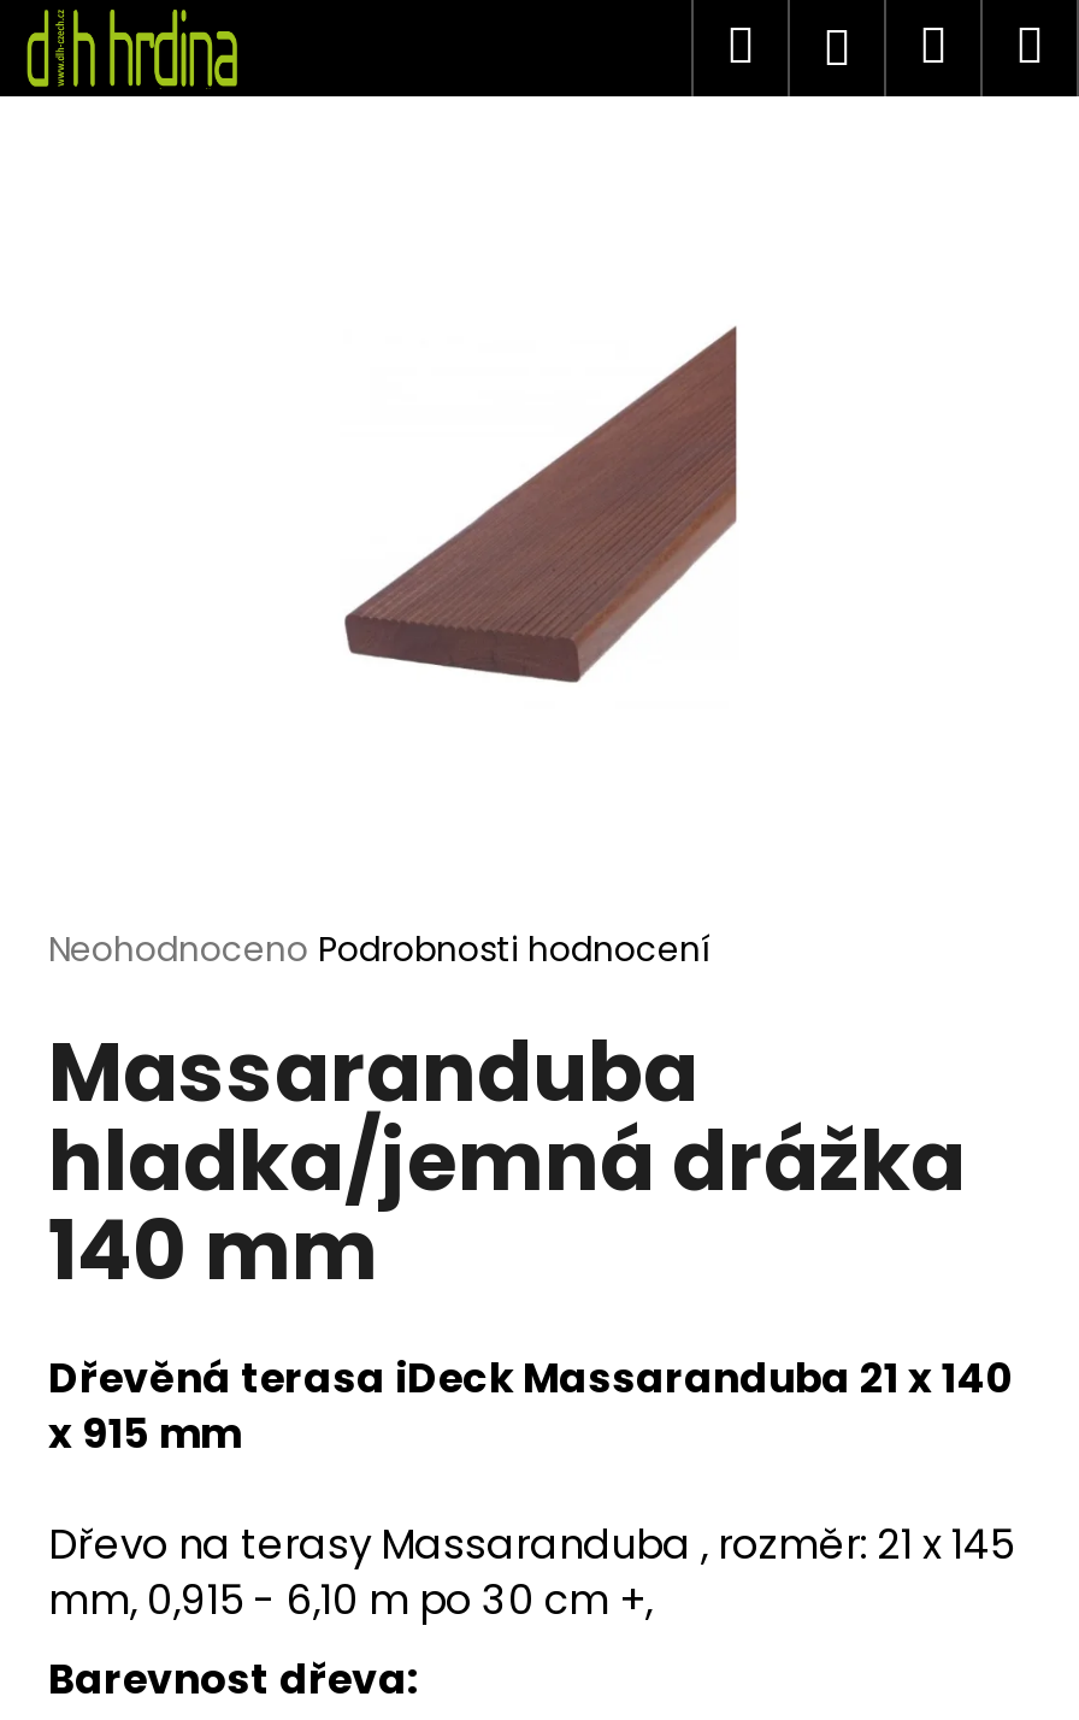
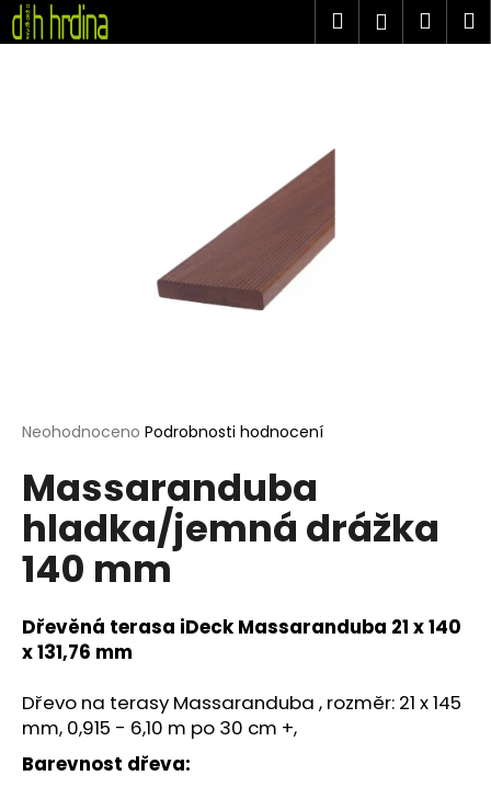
- x 915 mm
+ x 131,76 mm
